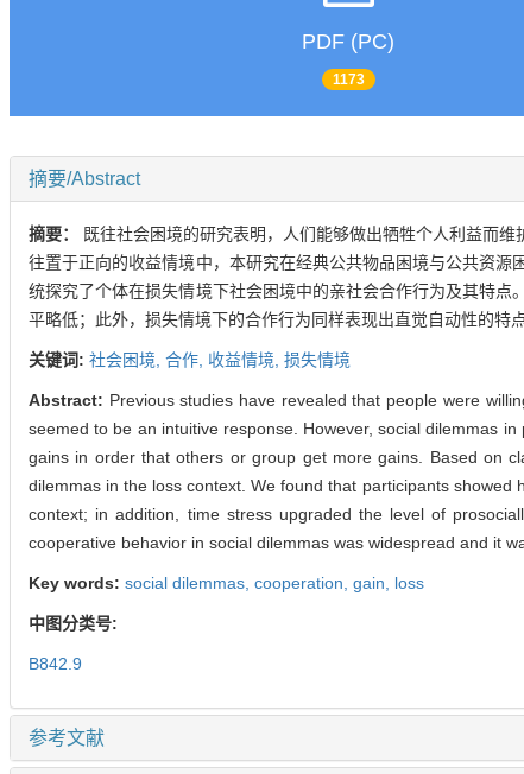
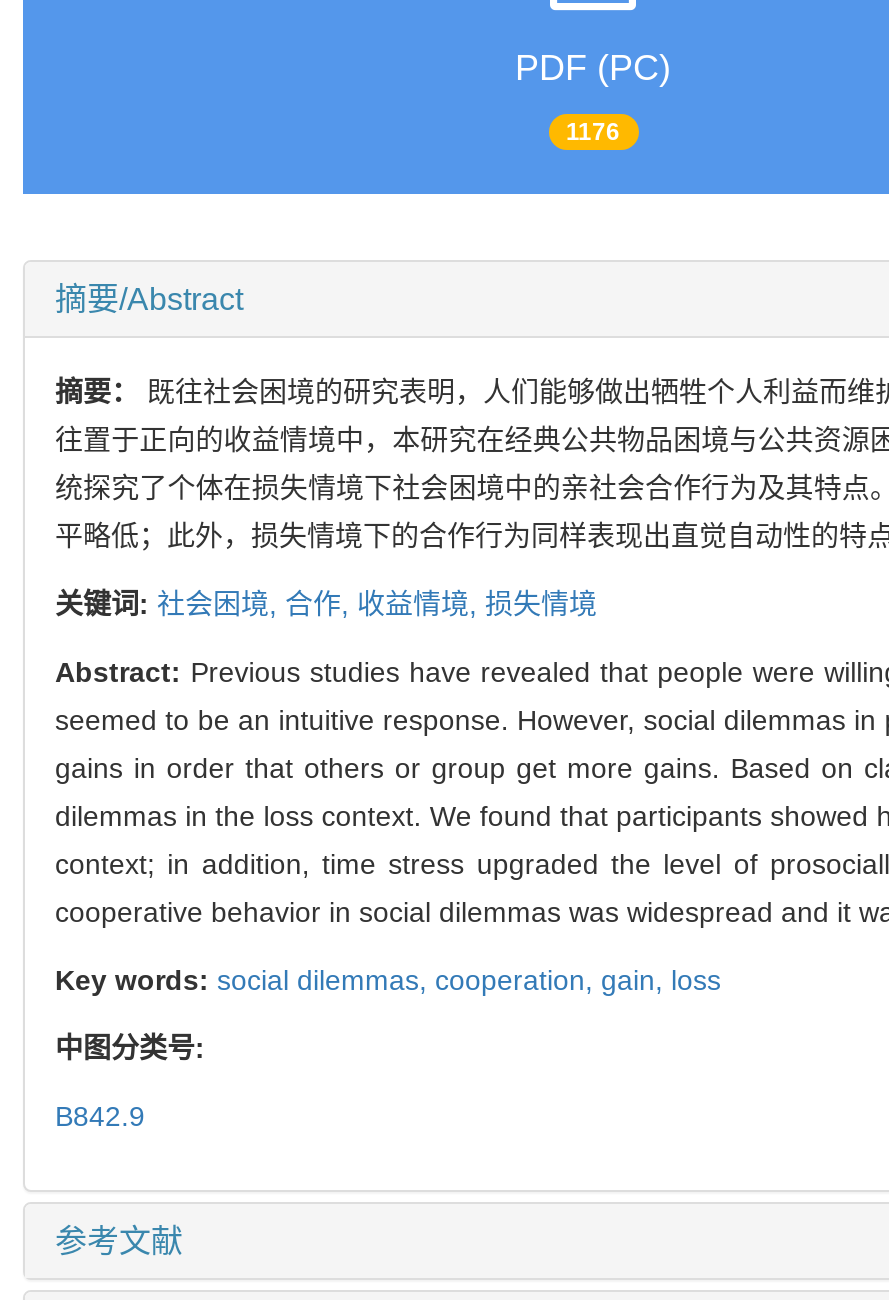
- 1173
+ 1176
